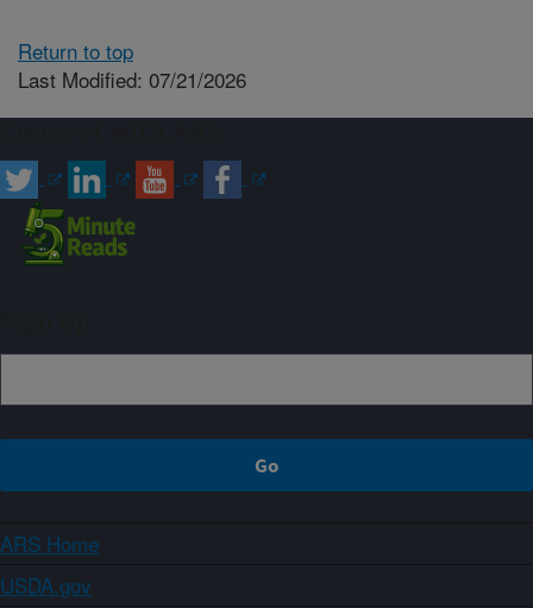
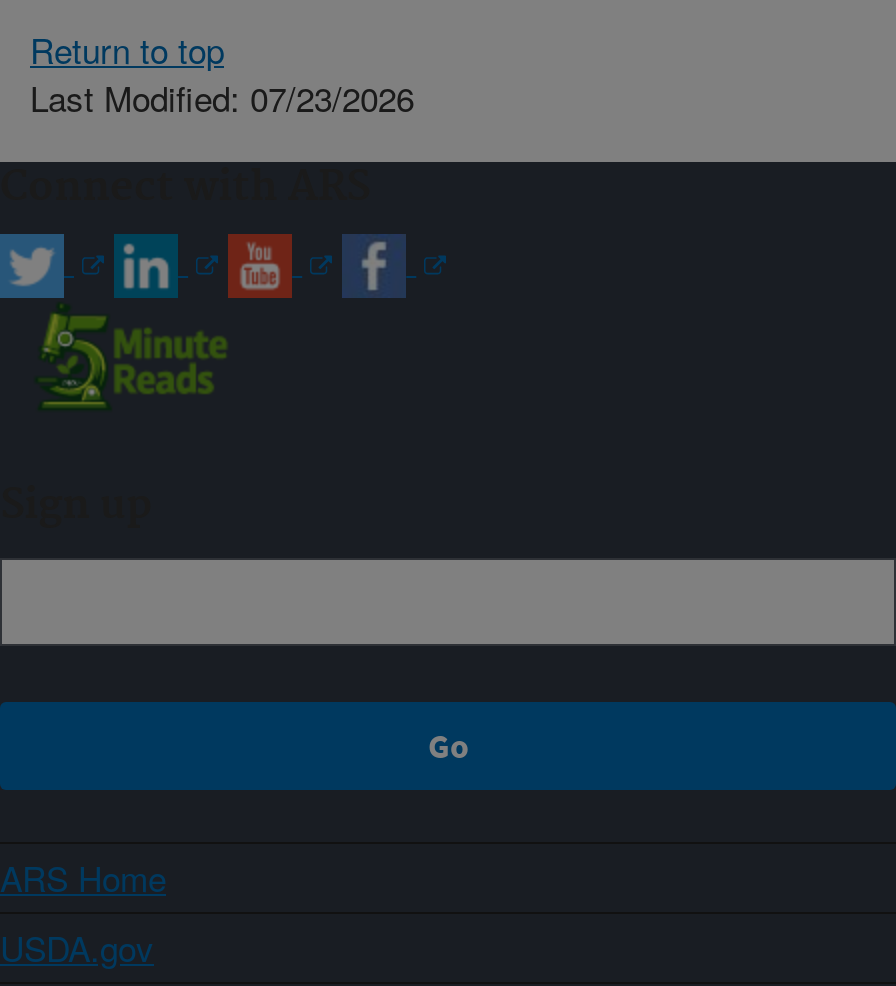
- Last Modified: 07/21/2026
+ Last Modified: 07/23/2026
